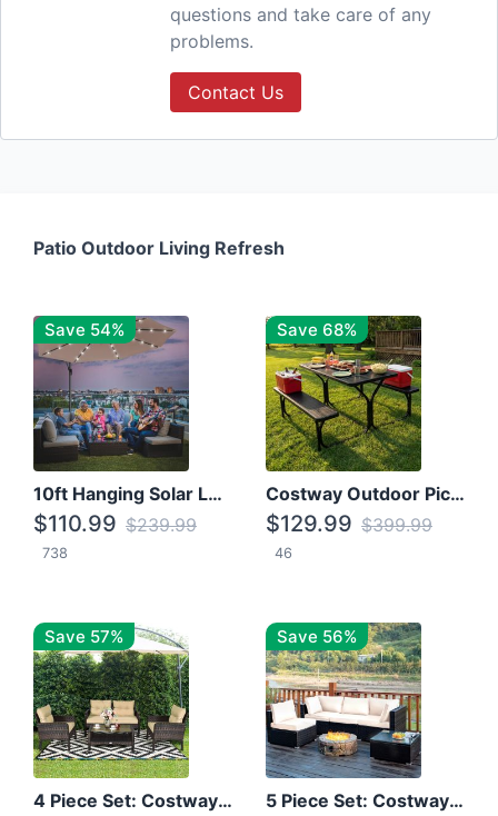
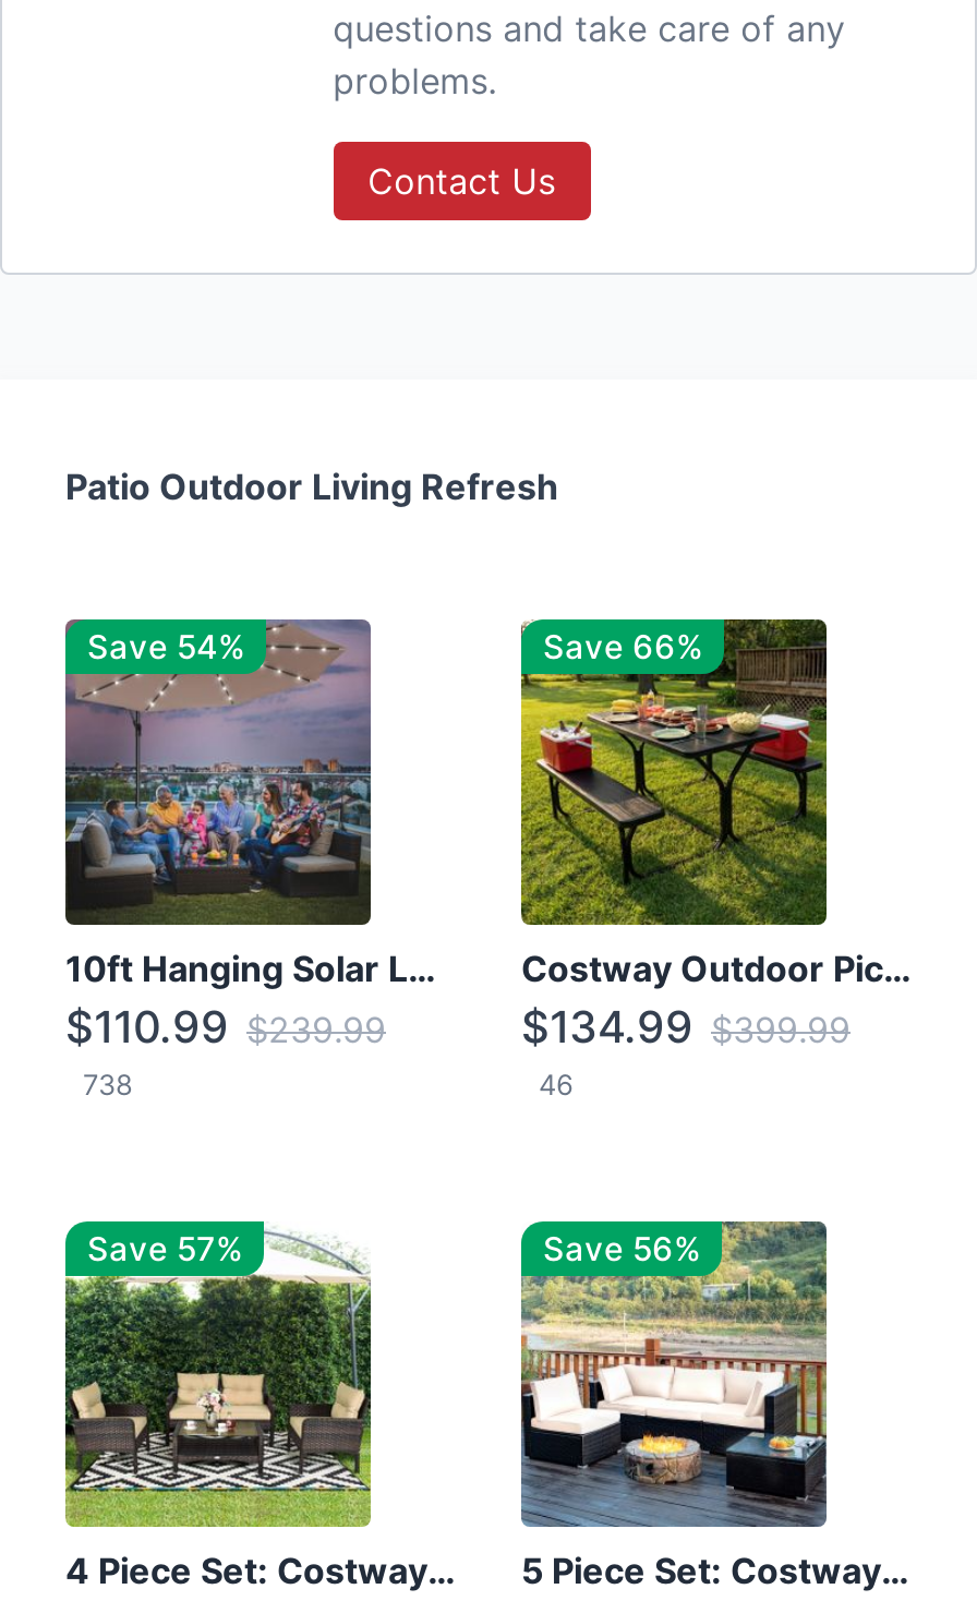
- Save 68%
+ Save 66%

- $129.99 $399.99
+ $134.99 $399.99
